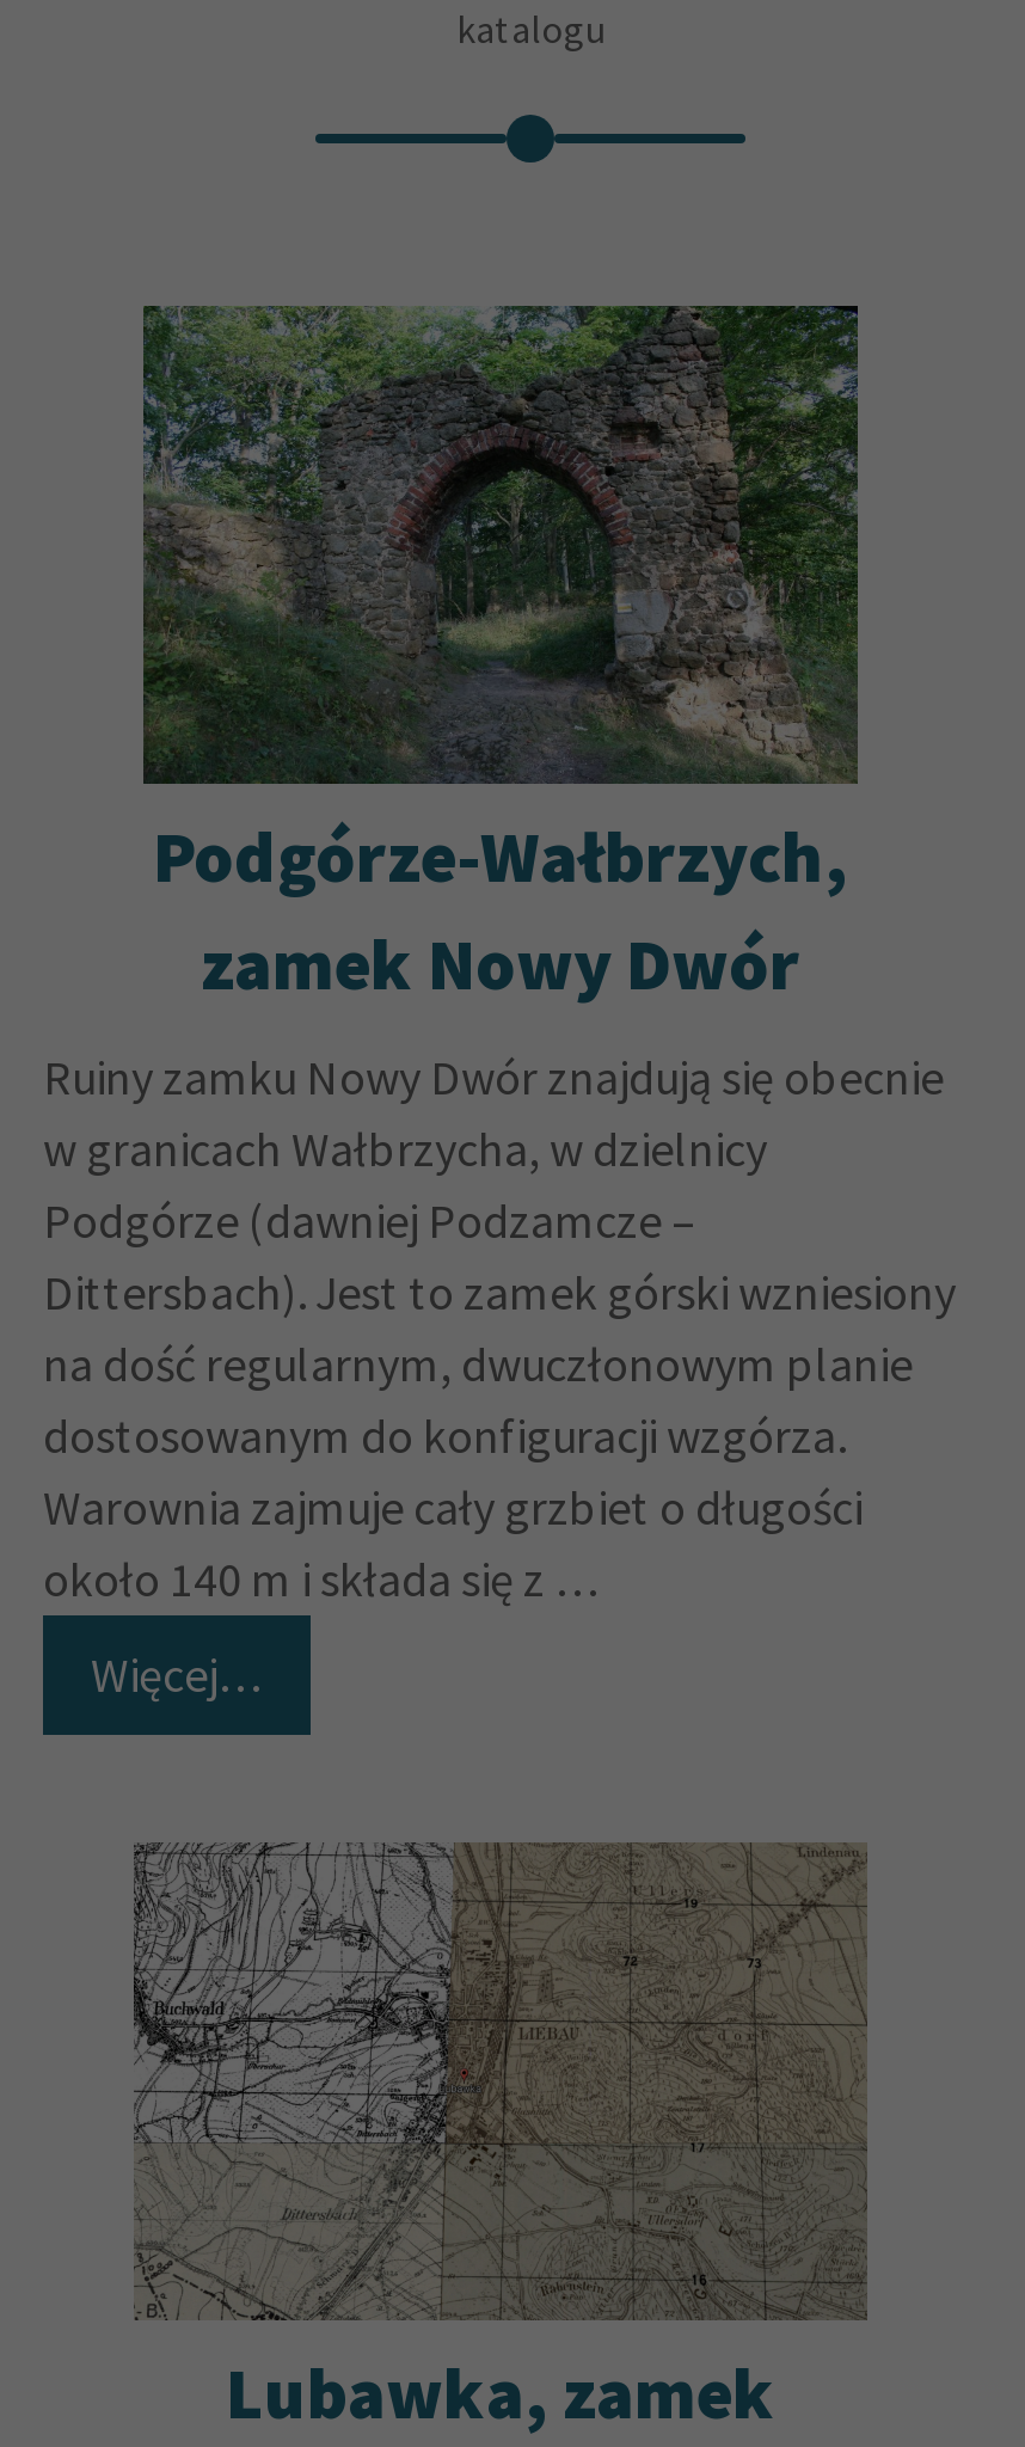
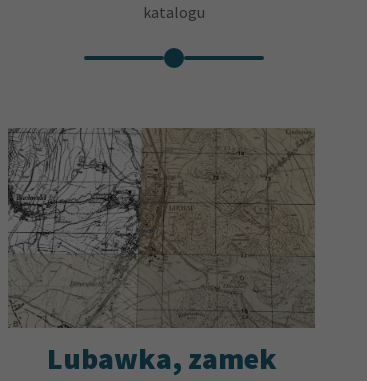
- [image]
- Podgórze-Wałbrzych,
- zamek Nowy Dwór
- Ruiny zamku Nowy Dwór znajdują się obecnie
- w granicach Wałbrzycha, w dzielnicy
- Podgórze (dawniej Podzamcze –
- Dittersbach). Jest to zamek górski wzniesiony
- na dość regularnym, dwuczłonowym planie
- dostosowanym do konfiguracji wzgórza.
- Warownia zajmuje cały grzbiet o długości
- około 140 m i składa się z …
- Więcej…
